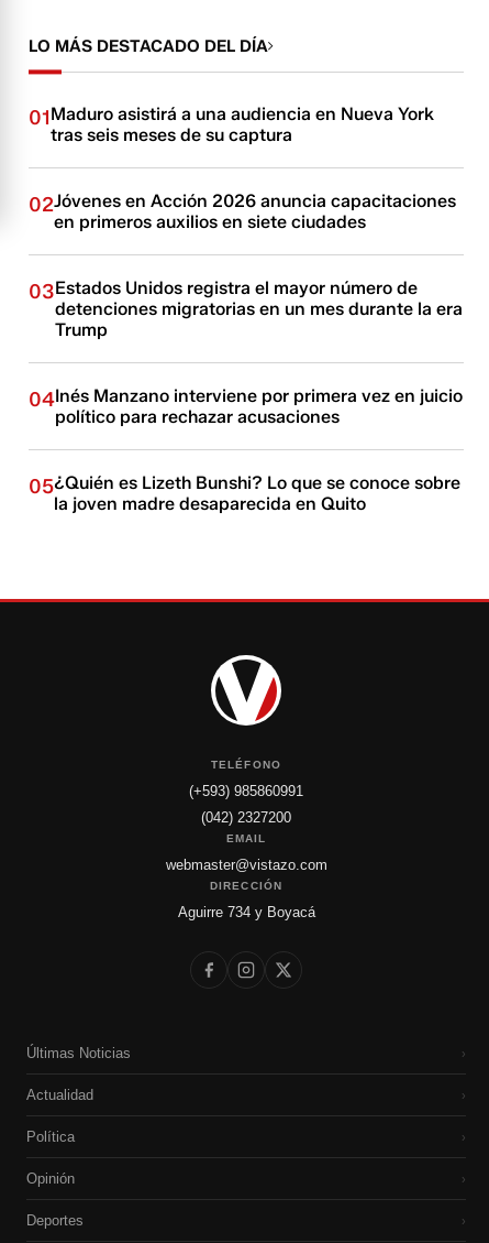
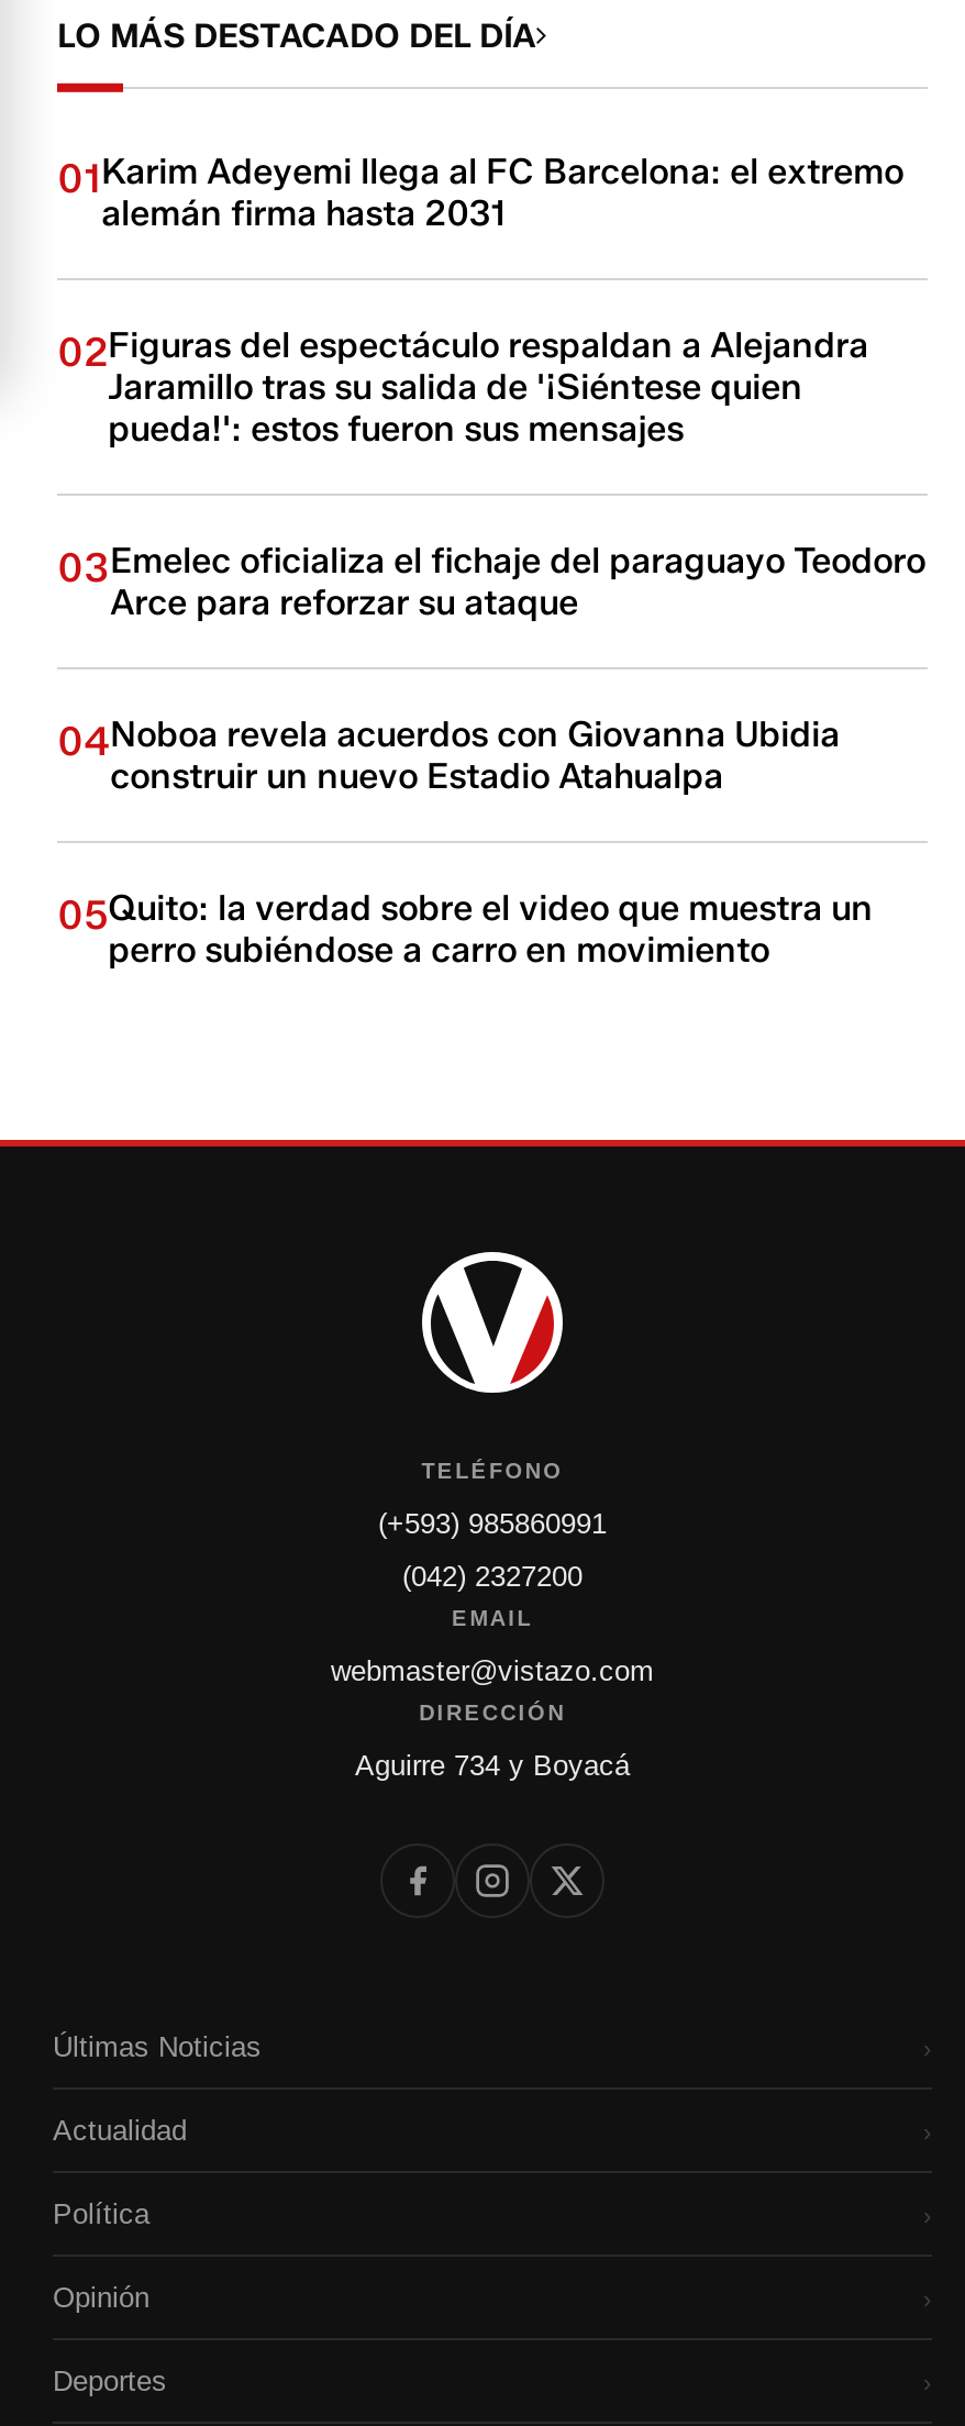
- 01Maduro asistirá a una audiencia en Nueva York
- tras seis meses de su captura
+ 01Karim Adeyemi llega al FC Barcelona: el extremo
+ alemán firma hasta 2031

- 02Jóvenes en Acción 2026 anuncia capacitaciones
- en primeros auxilios en siete ciudades
+ 02Figuras del espectáculo respaldan a Alejandra
+ Jaramillo tras su salida de '¡Siéntese quien
+ pueda!': estos fueron sus mensajes

- 03Estados Unidos registra el mayor número de
- detenciones migratorias en un mes durante la era
- Trump
+ 03Emelec oficializa el fichaje del paraguayo Teodoro
+ Arce para reforzar su ataque

- 04Inés Manzano interviene por primera vez en juicio
- político para rechazar acusaciones
+ 04Noboa revela acuerdos con Giovanna Ubidia
+ construir un nuevo Estadio Atahualpa

- 05¿Quién es Lizeth Bunshi? Lo que se conoce sobre
- la joven madre desaparecida en Quito
+ 05Quito: la verdad sobre el video que muestra un
+ perro subiéndose a carro en movimiento
